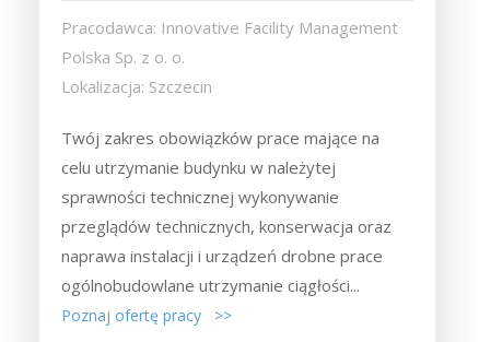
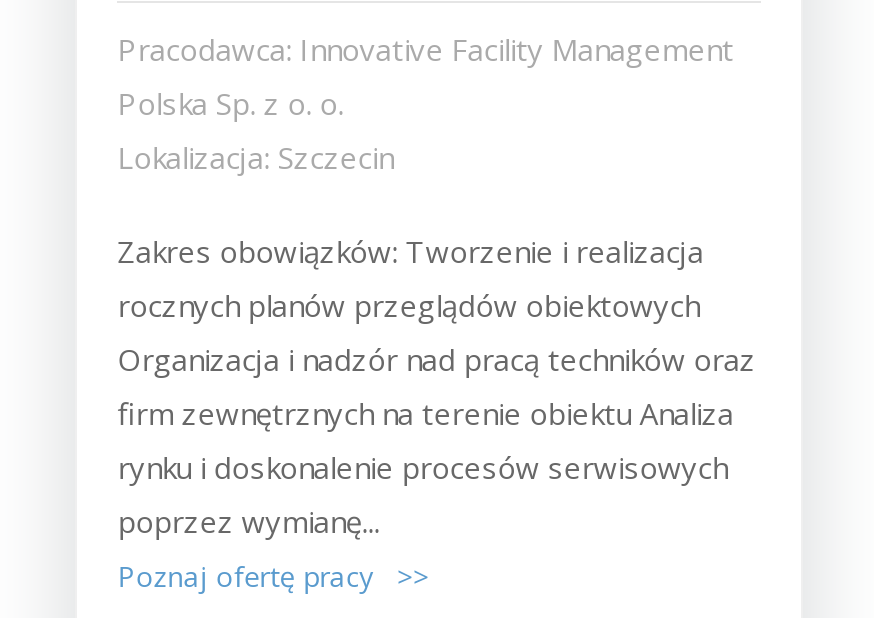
- Twój zakres obowiązków prace mające na
- celu utrzymanie budynku w należytej
- sprawności technicznej wykonywanie
- przeglądów technicznych, konserwacja oraz
- naprawa instalacji i urządzeń drobne prace
- ogólnobudowlane utrzymanie ciągłości...
+ Zakres obowiązków: Tworzenie i realizacja
+ rocznych planów przeglądów obiektowych
+ Organizacja i nadzór nad pracą techników oraz
+ firm zewnętrznych na terenie obiektu Analiza
+ rynku i doskonalenie procesów serwisowych
+ poprzez wymianę...
